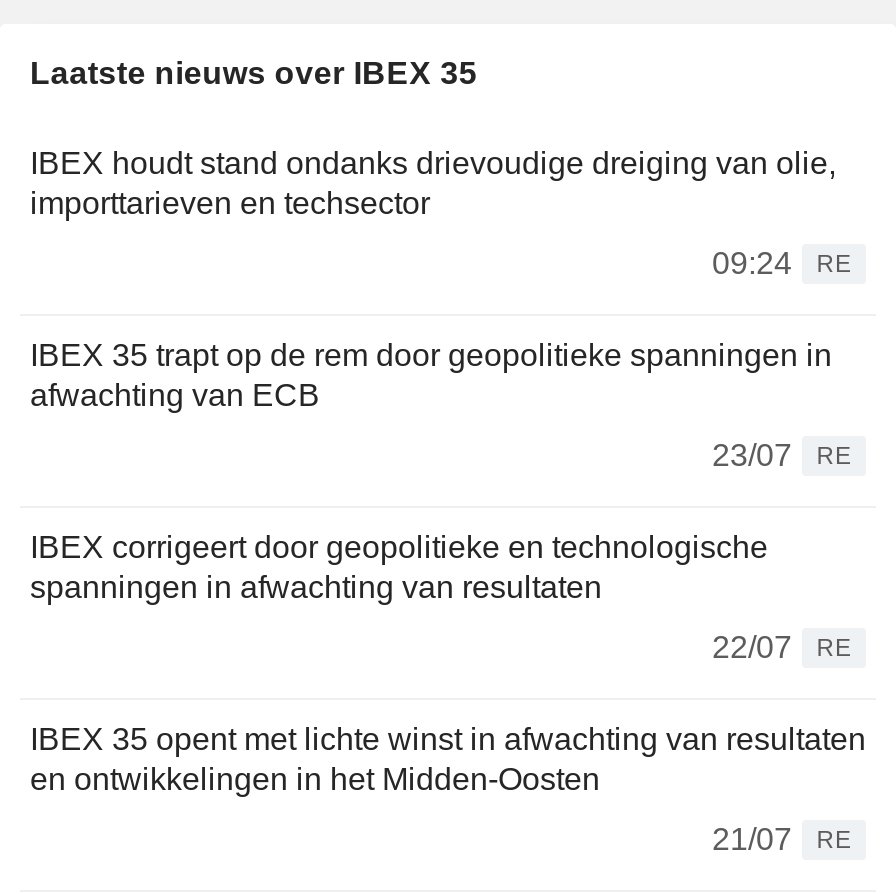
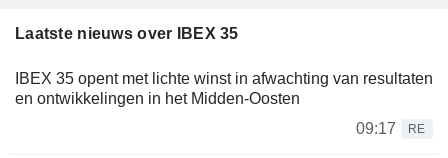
- IBEX houdt stand ondanks drievoudige dreiging van olie,
- importtarieven en techsector
- 09:24
- RE
- IBEX 35 trapt op de rem door geopolitieke spanningen in
- afwachting van ECB
- 23/07
- RE
- IBEX corrigeert door geopolitieke en technologische
- spanningen in afwachting van resultaten
- 22/07
- RE

- 21/07 RE
+ 09:17 RE
